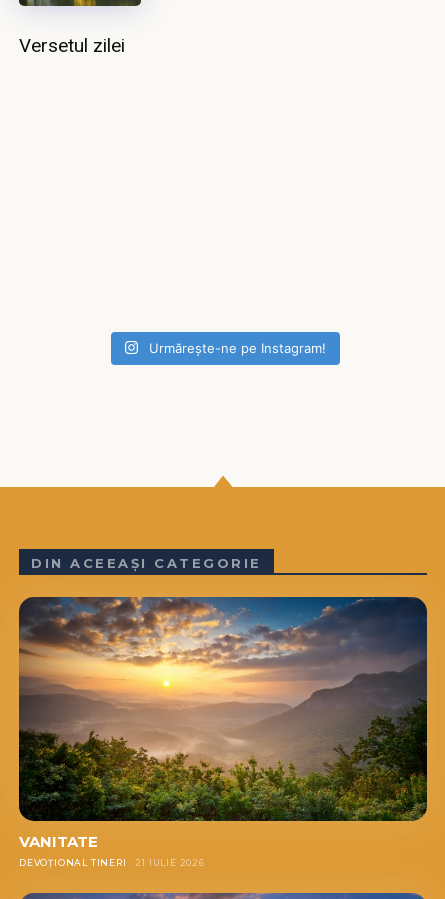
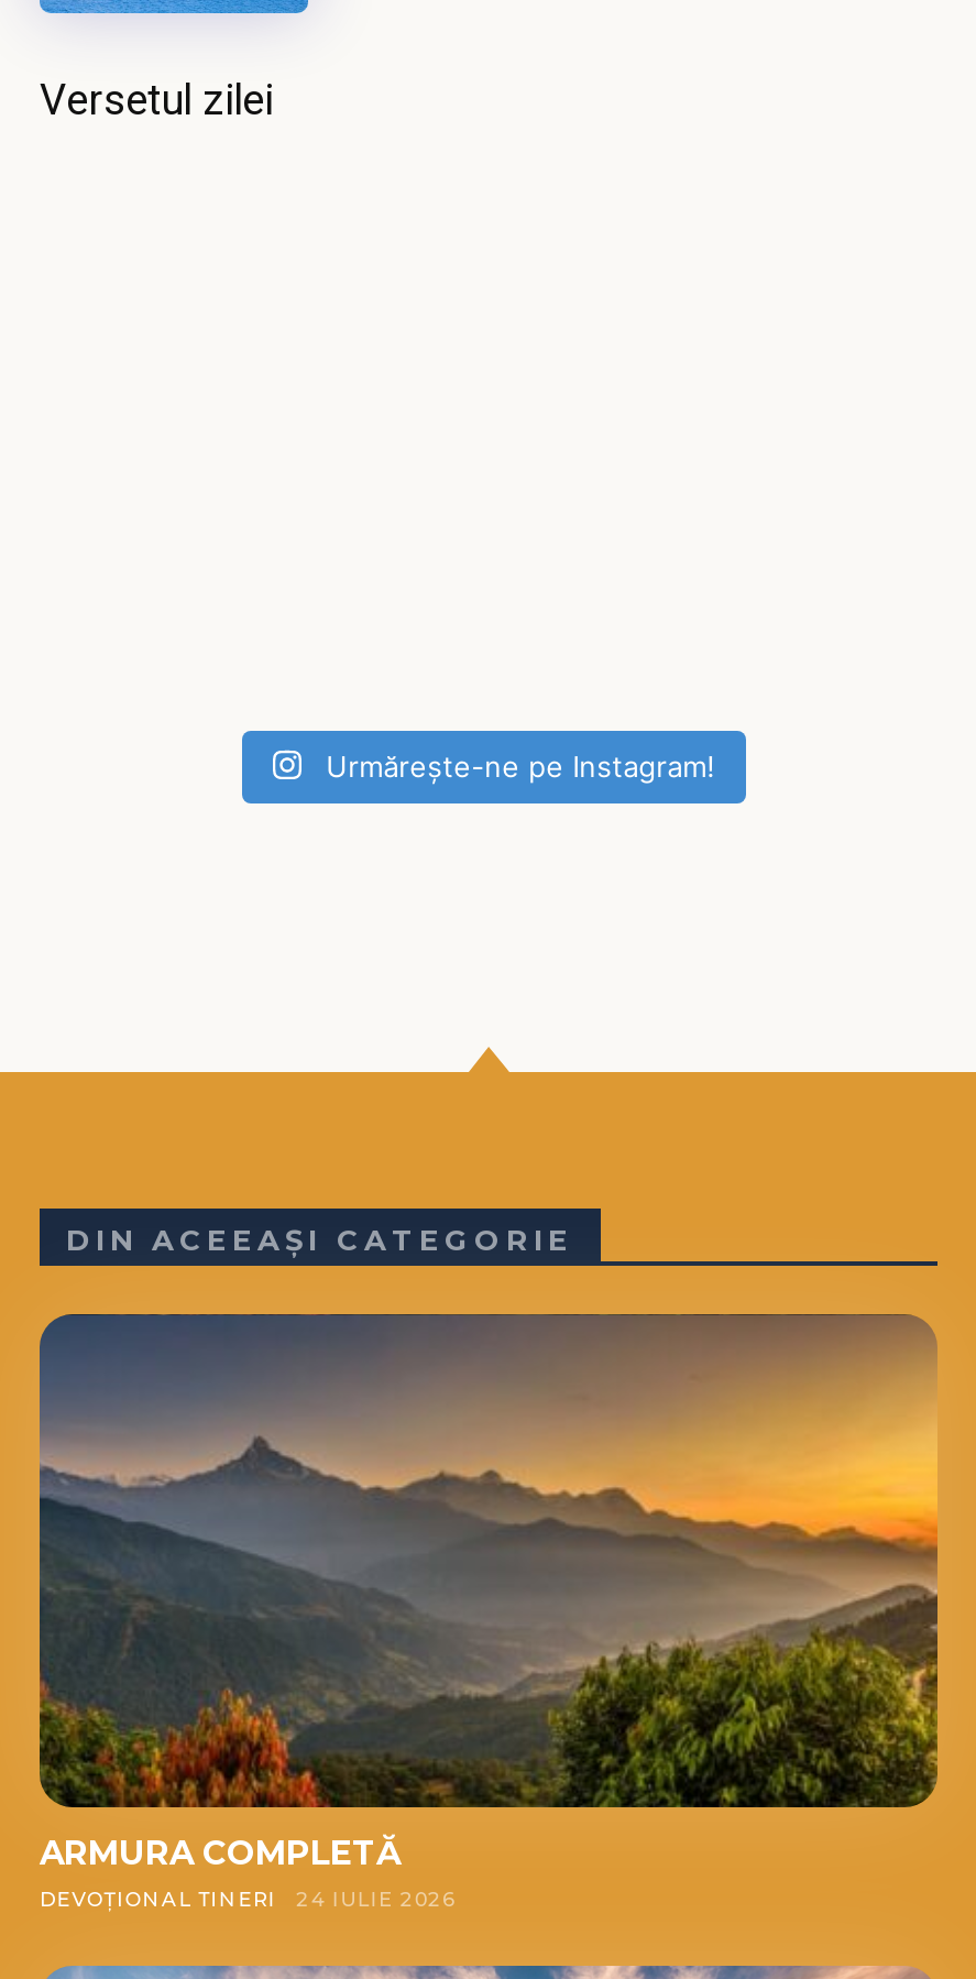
- [image]
- VANITATE
+ [image]
+ ARMURA COMPLETĂ

- DEVOȚIONAL TINERI 21 IULIE 2026
+ DEVOȚIONAL TINERI 24 IULIE 2026
